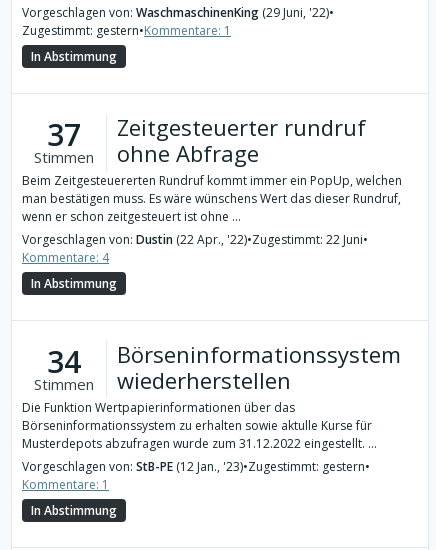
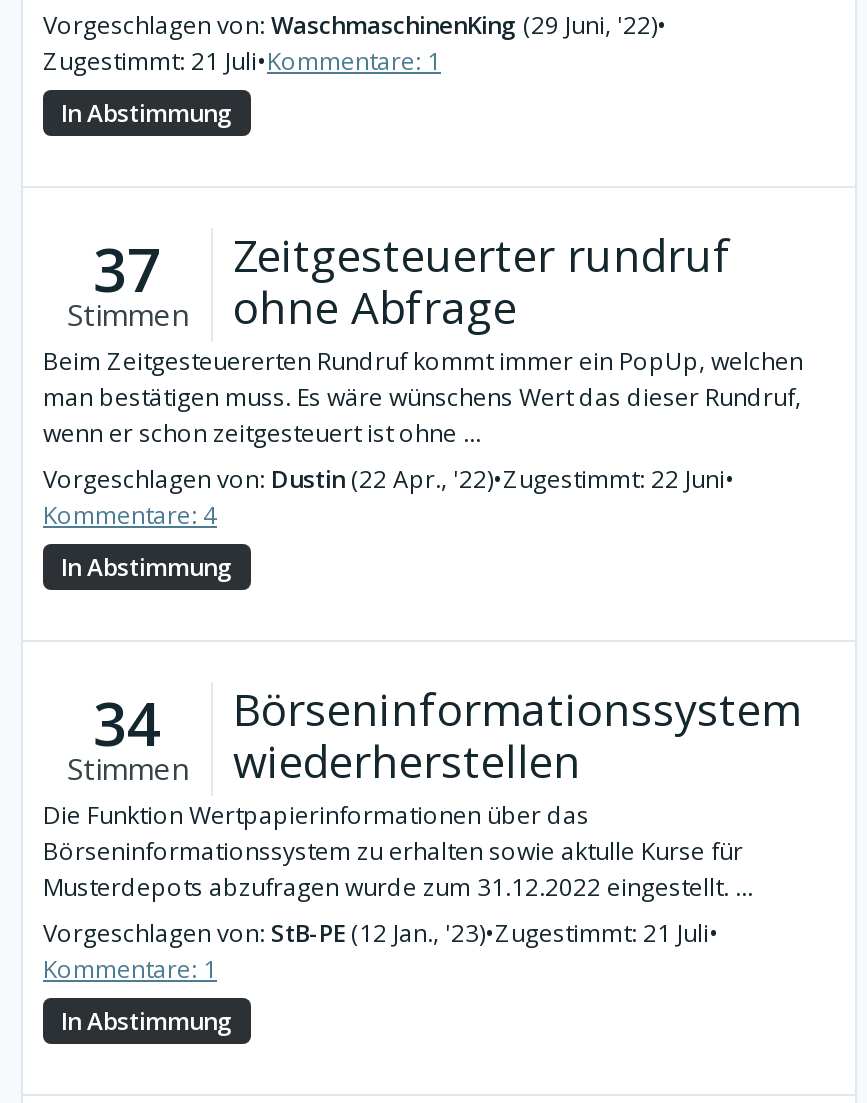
- Zugestimmt: gestern•Kommentare: 1
+ Zugestimmt: 21 Juli•Kommentare: 1

- Vorgeschlagen von: StB-PE (12 Jan., '23)•Zugestimmt: gestern•
+ Vorgeschlagen von: StB-PE (12 Jan., '23)•Zugestimmt: 21 Juli•
